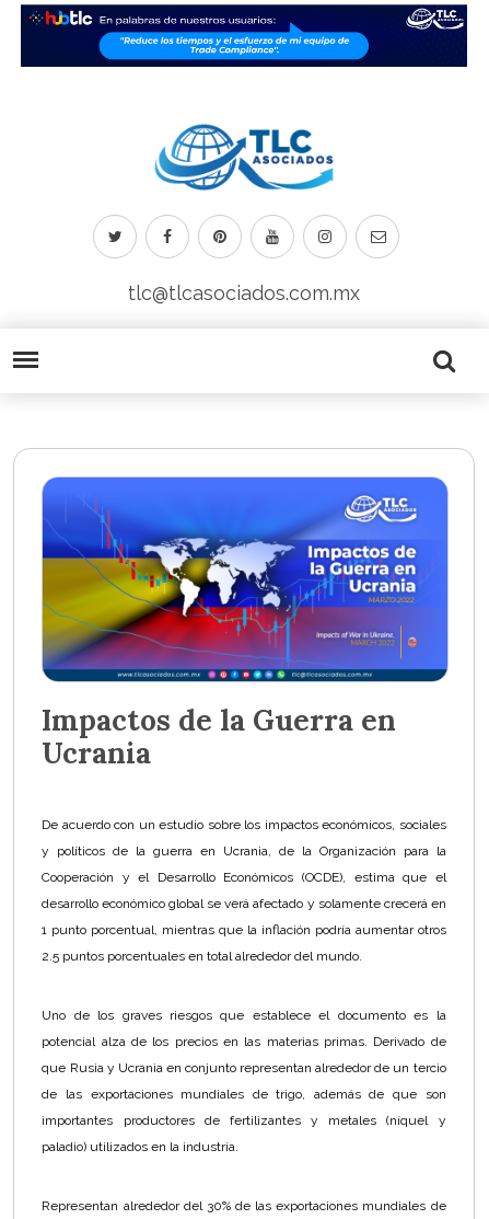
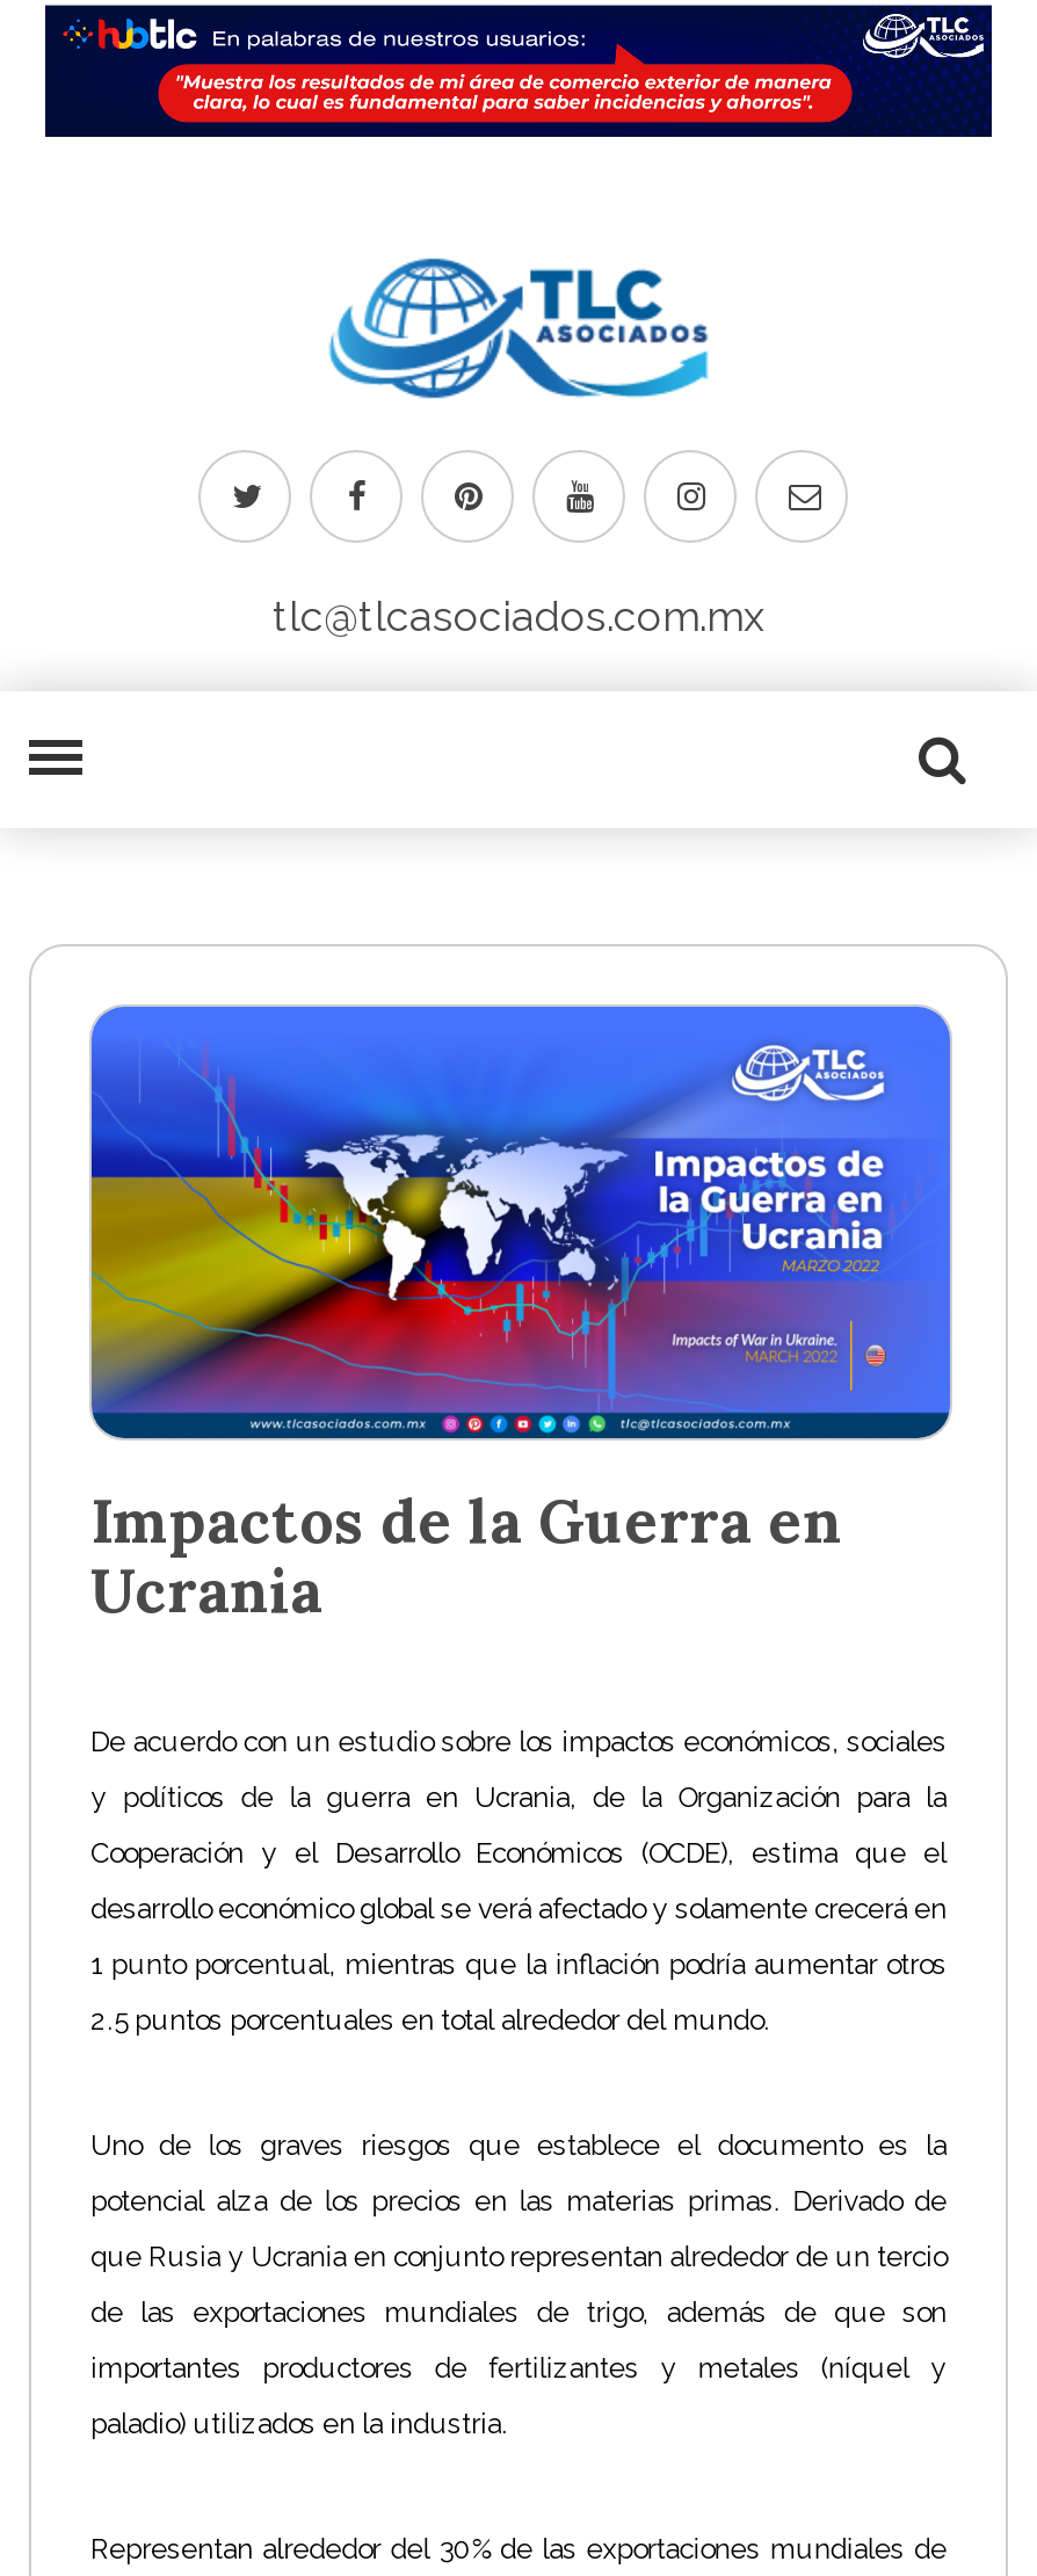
- [image]
+ [image]
